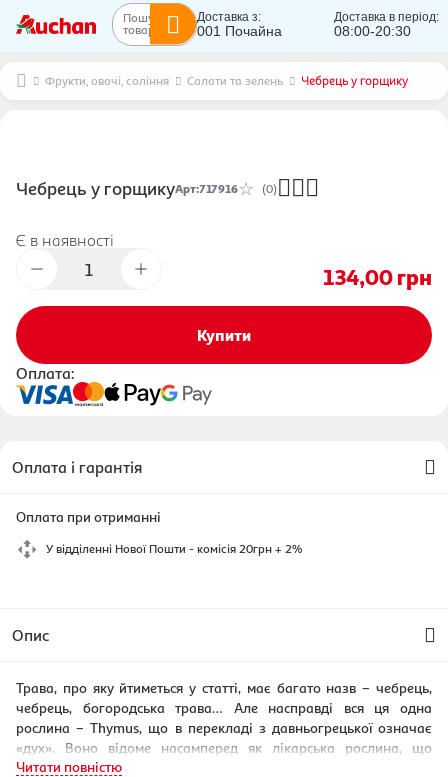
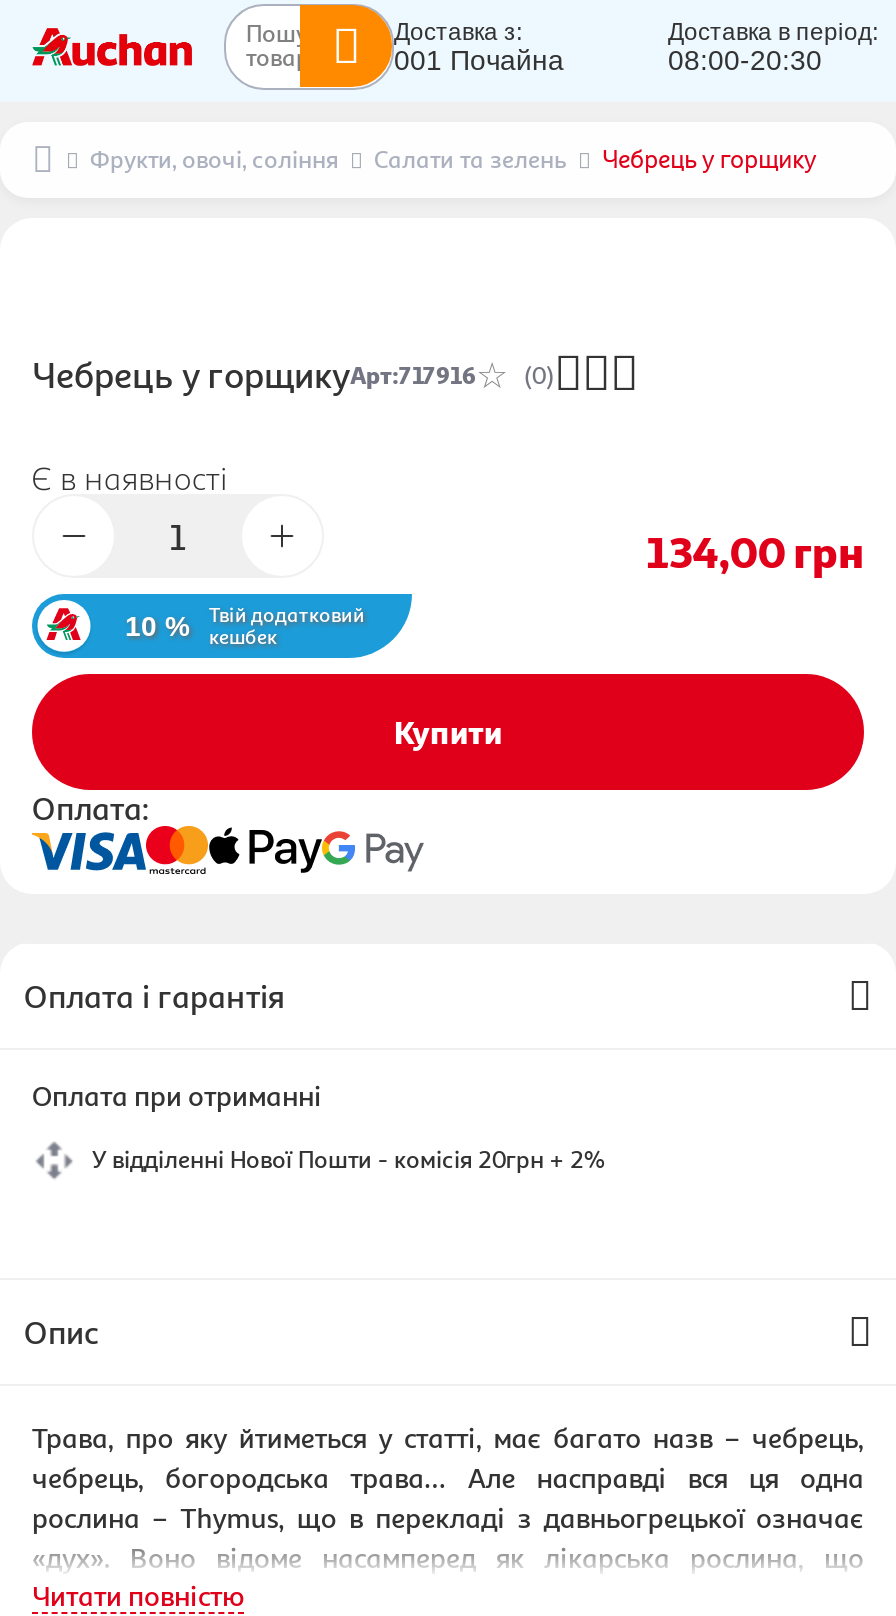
+ [image]
+ 10 %
+ Твій додатковий
+ кешбек
